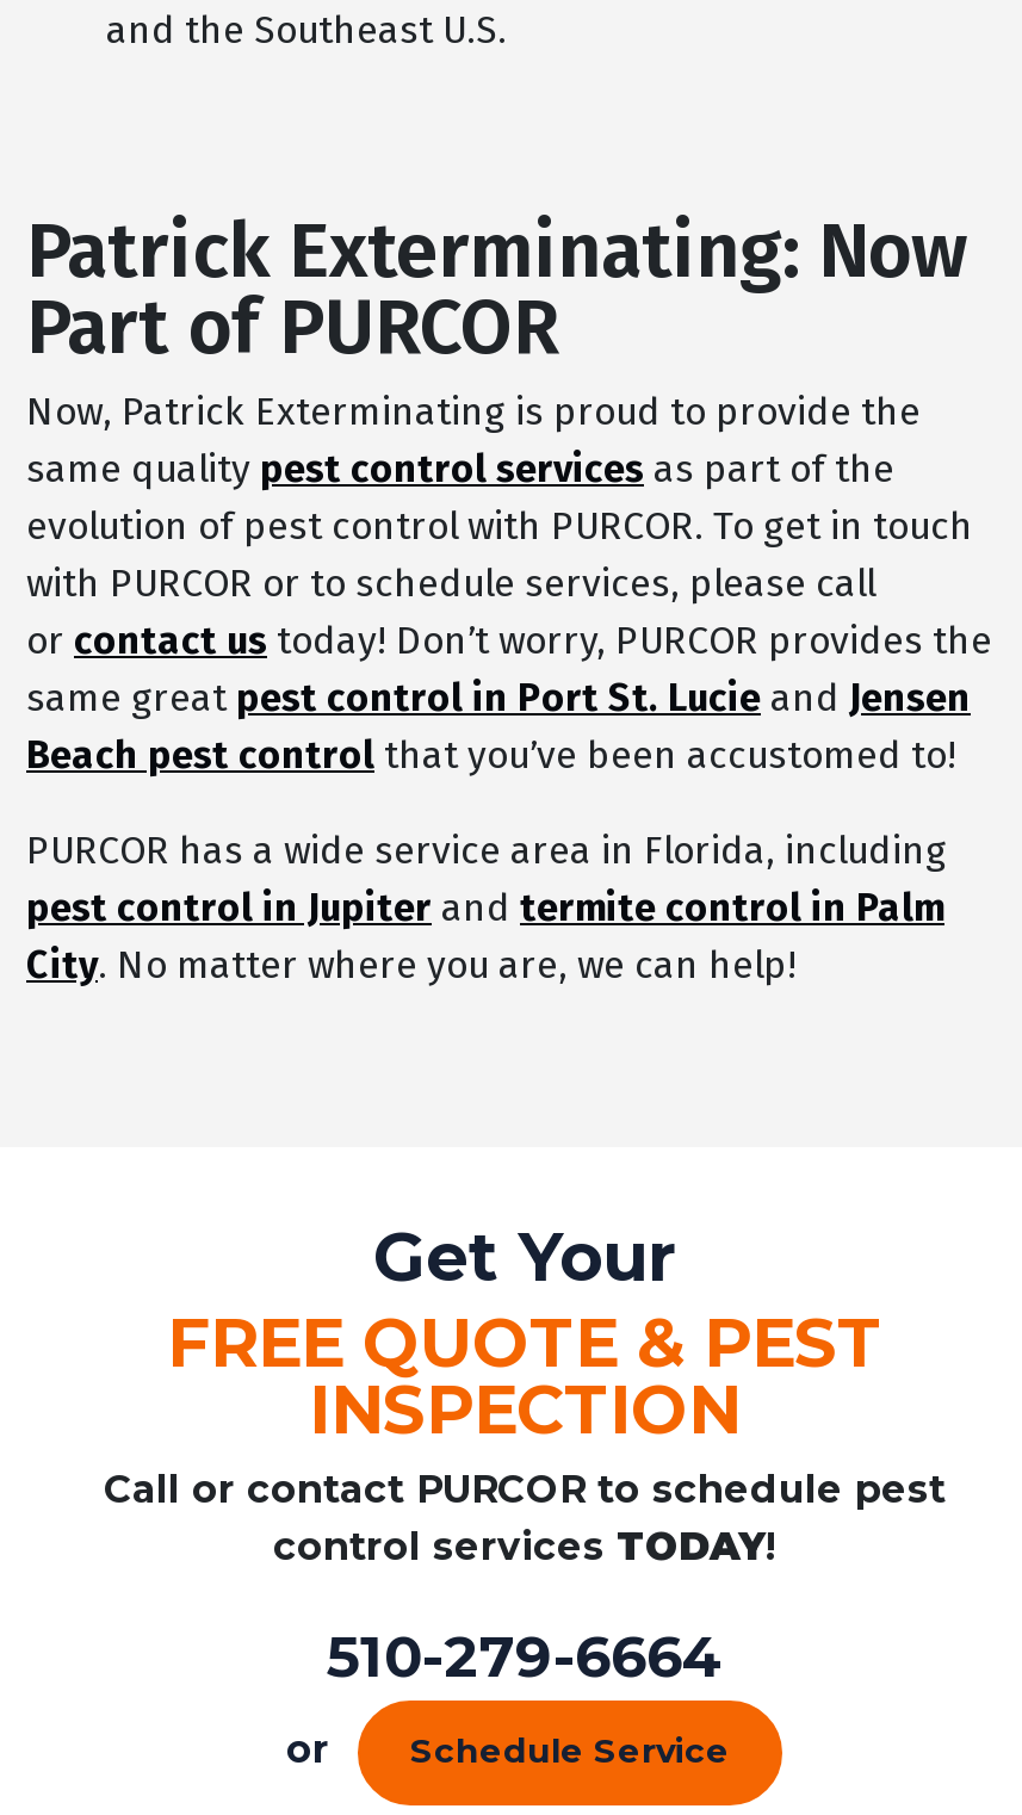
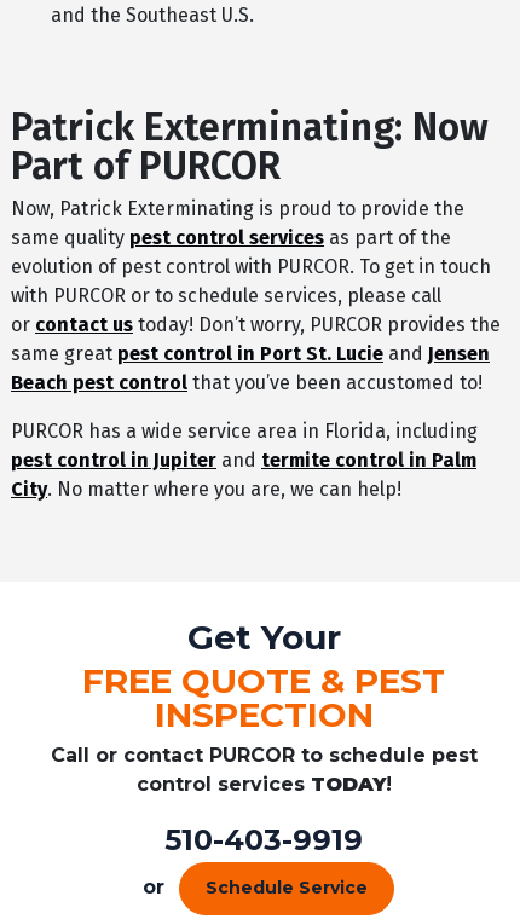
- 510-279-6664
+ 510-403-9919
